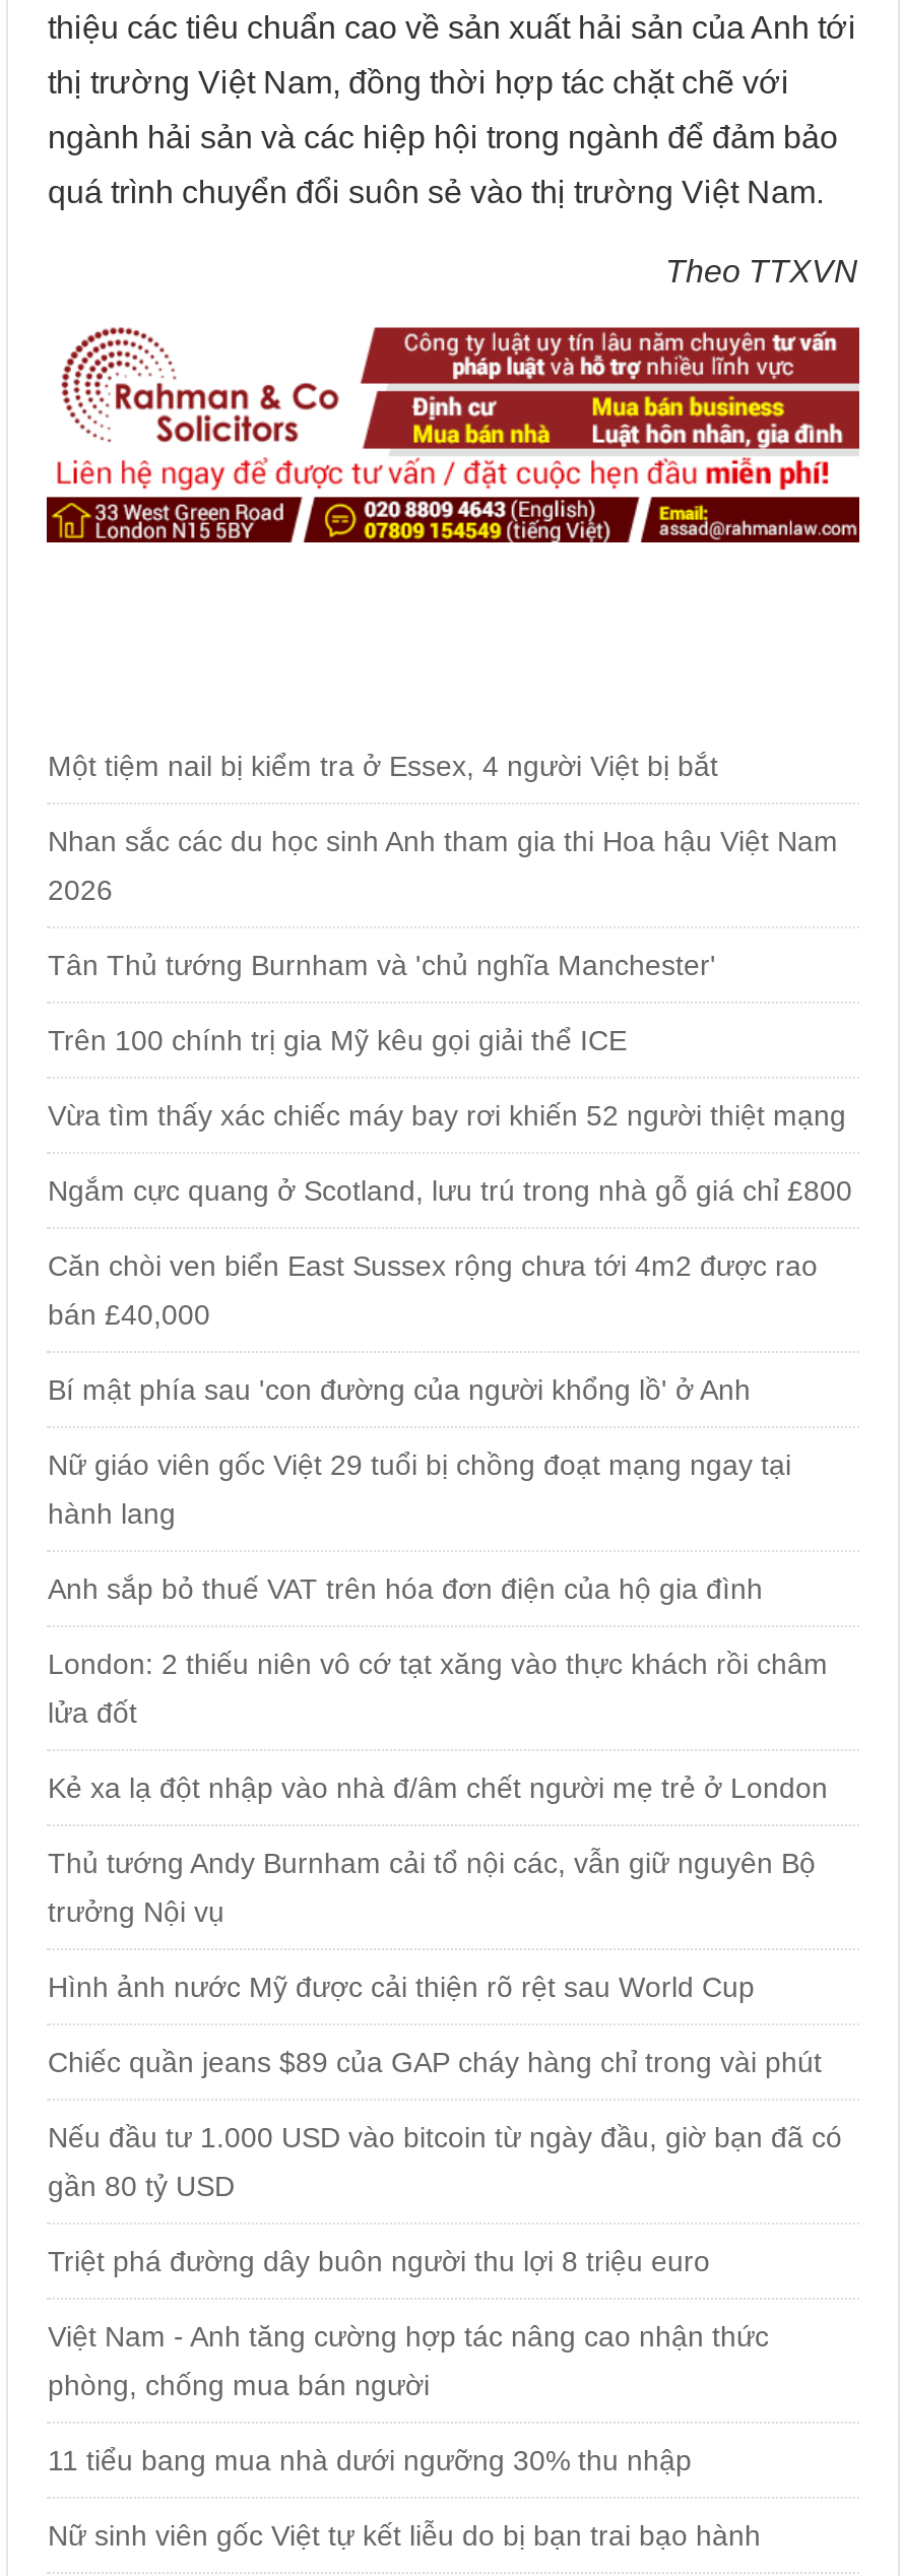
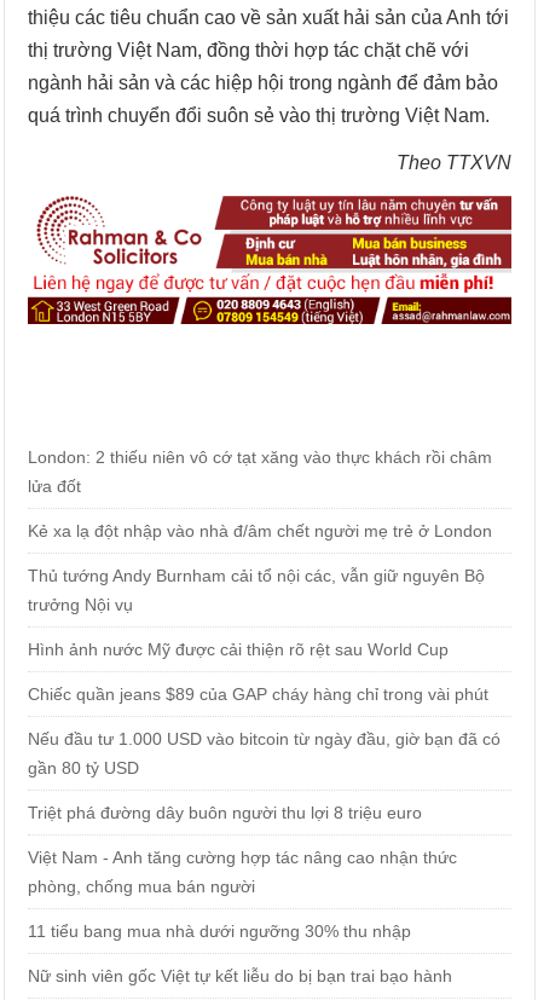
- Một tiệm nail bị kiểm tra ở Essex, 4 người Việt bị bắt
- Nhan sắc các du học sinh Anh tham gia thi Hoa hậu Việt Nam
- 2026
- Tân Thủ tướng Burnham và 'chủ nghĩa Manchester'
- Trên 100 chính trị gia Mỹ kêu gọi giải thể ICE
- Vừa tìm thấy xác chiếc máy bay rơi khiến 52 người thiệt mạng
- Ngắm cực quang ở Scotland, lưu trú trong nhà gỗ giá chỉ £800
- Căn chòi ven biển East Sussex rộng chưa tới 4m2 được rao
- bán £40,000
- Bí mật phía sau 'con đường của người khổng lồ' ở Anh
- Nữ giáo viên gốc Việt 29 tuổi bị chồng đoạt mạng ngay tại
- hành lang
- Anh sắp bỏ thuế VAT trên hóa đơn điện của hộ gia đình
